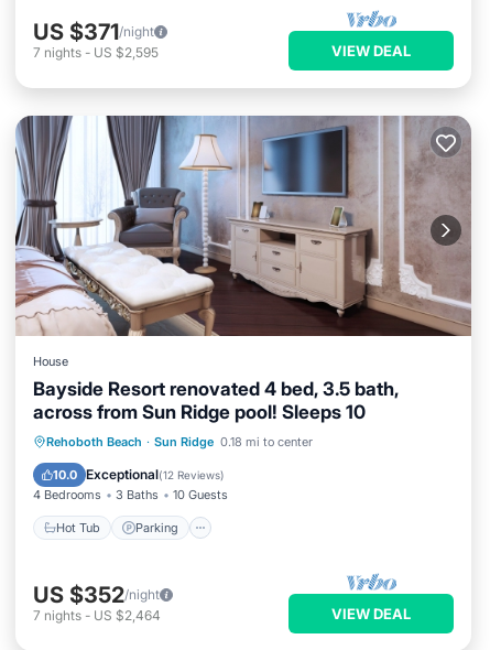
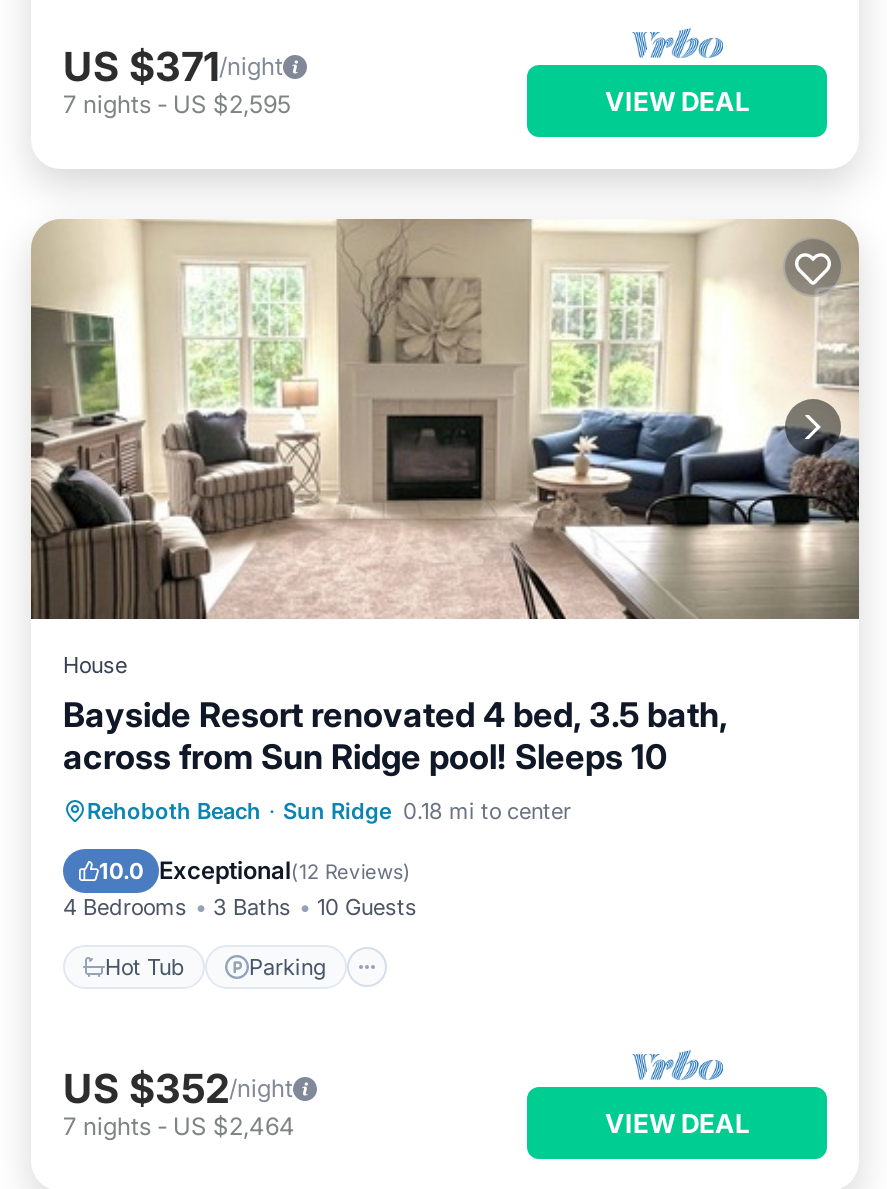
- [image]
+ [image]
